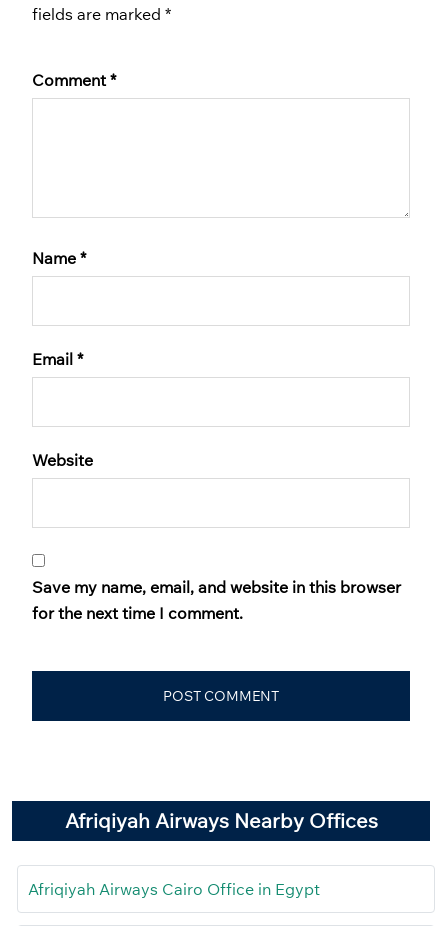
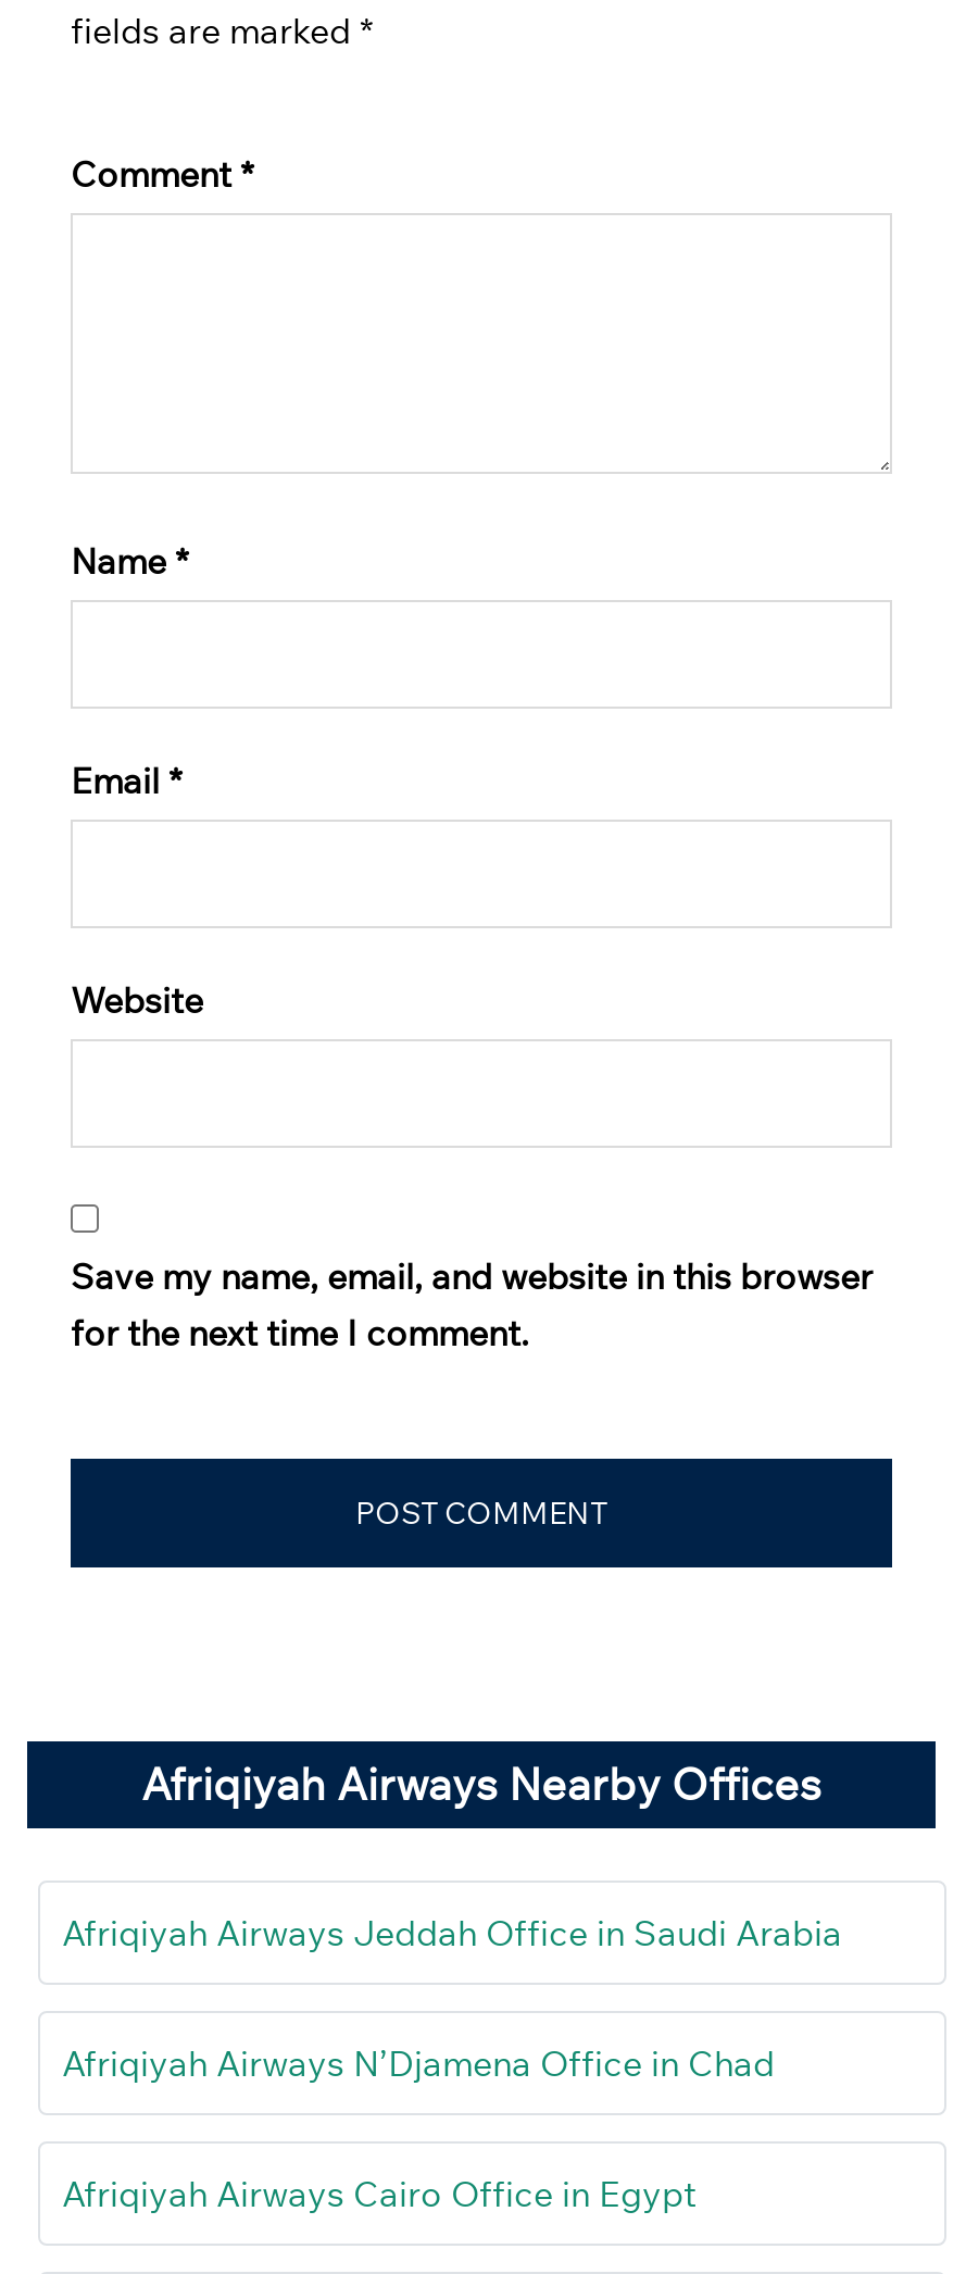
+ Afriqiyah Airways Jeddah Office in Saudi Arabia
+ Afriqiyah Airways N’Djamena Office in Chad
